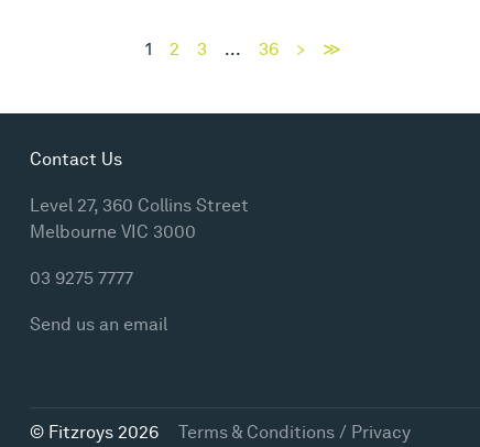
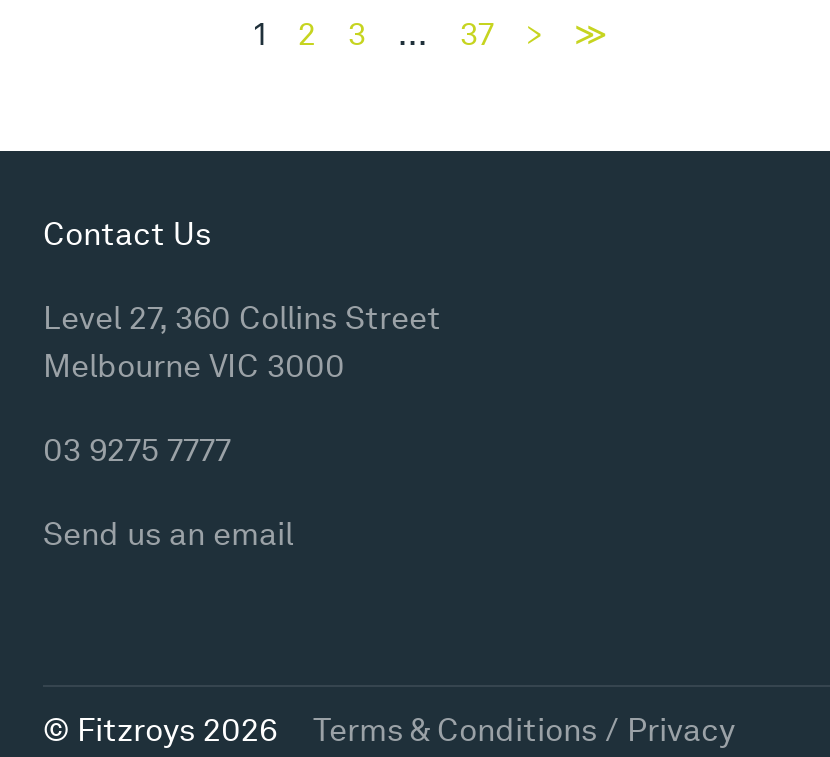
- 36
+ 37
